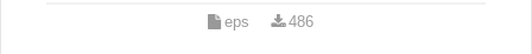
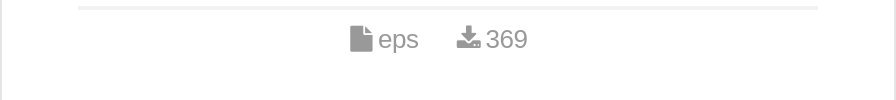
- 486
+ 369
